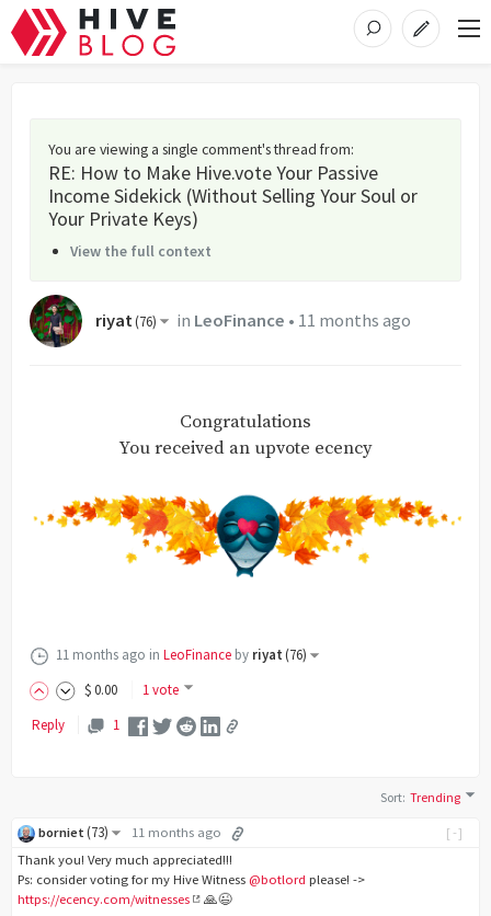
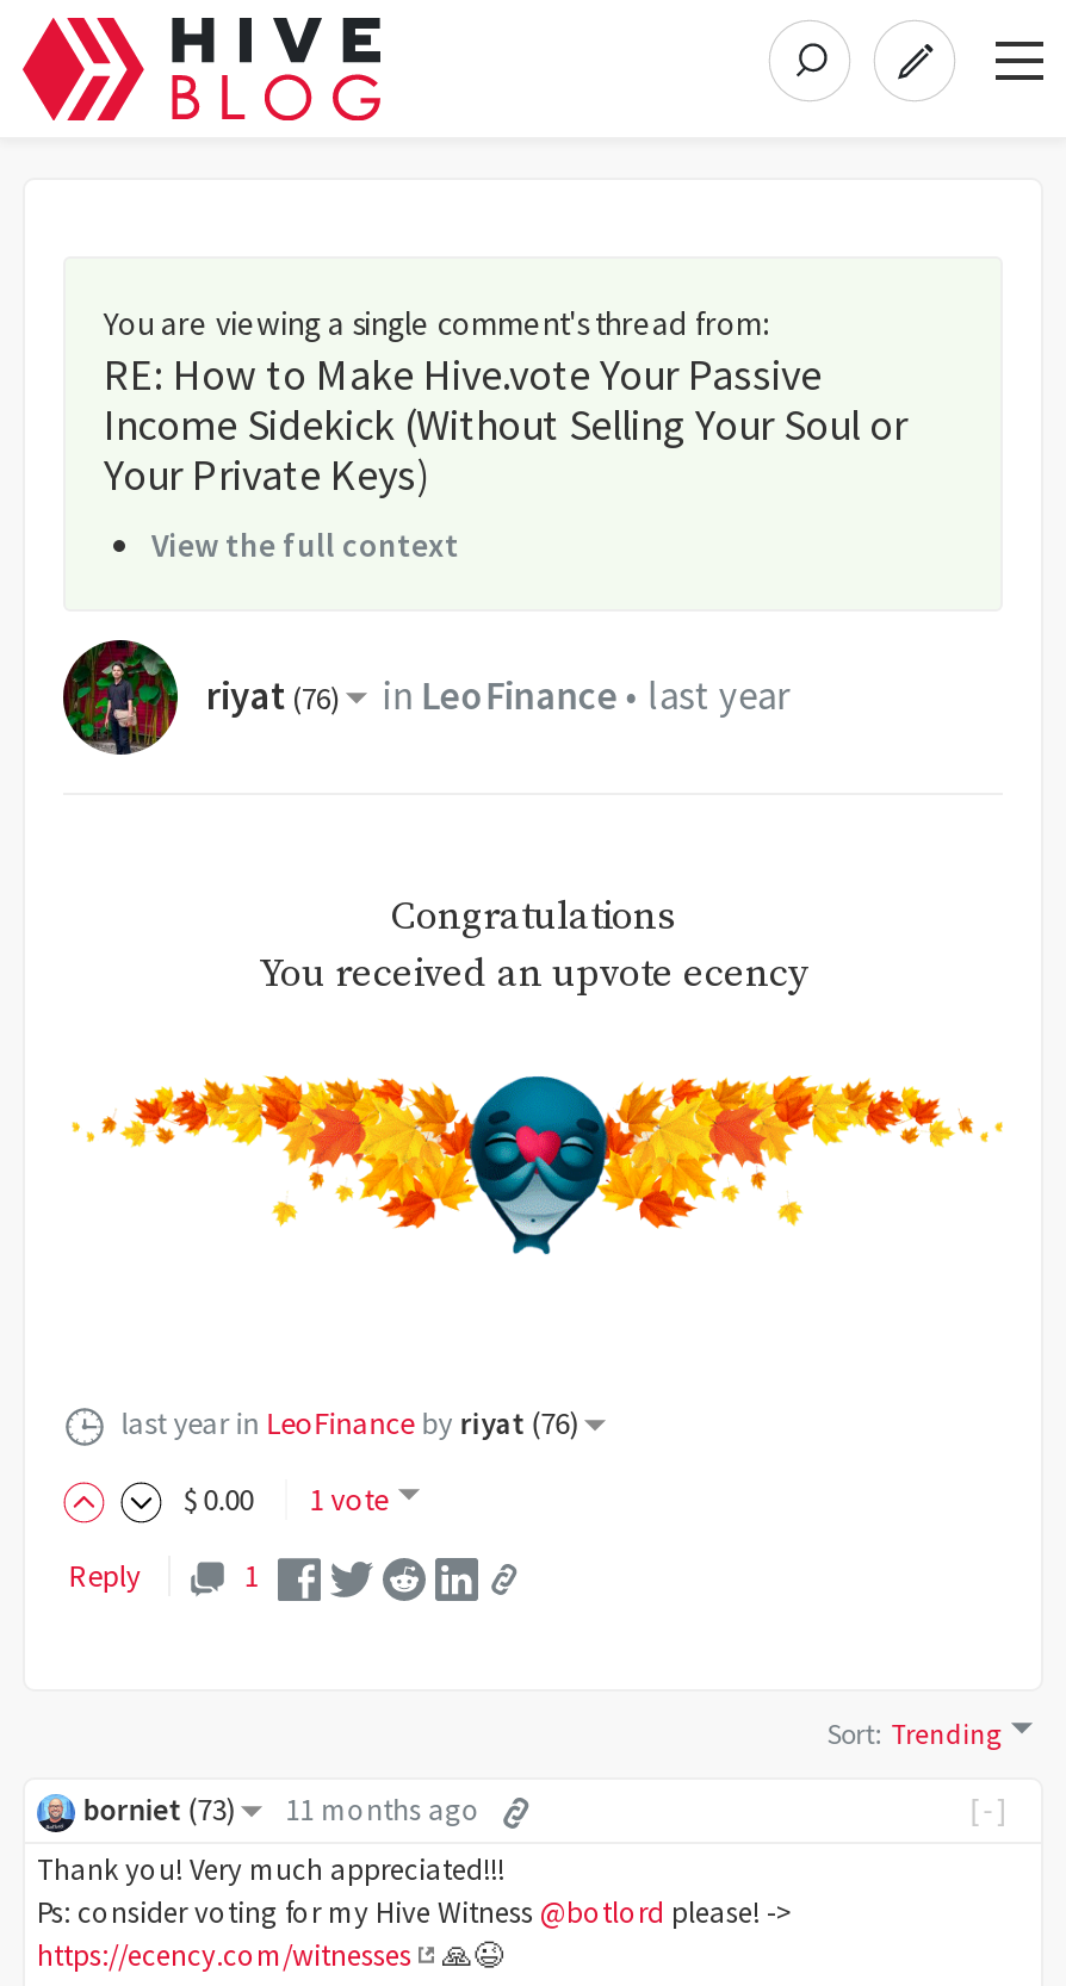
- in LeoFinance • 11 months ago
+ in LeoFinance • last year

- 11 months ago in LeoFinance by riyat (76)
+ last year in LeoFinance by riyat (76)
